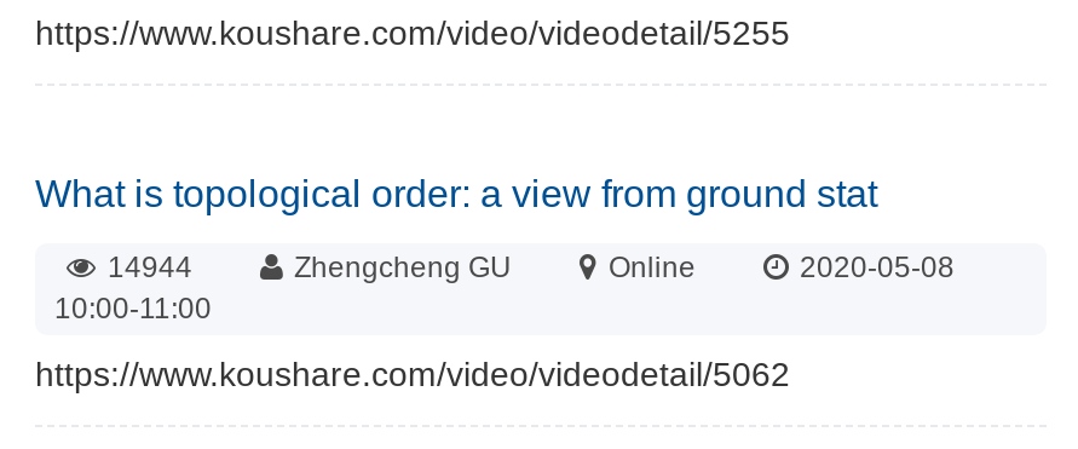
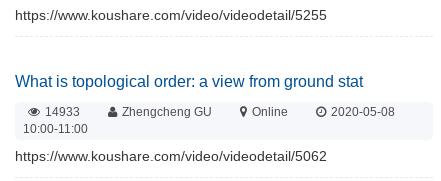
- 14944
+ 14933
